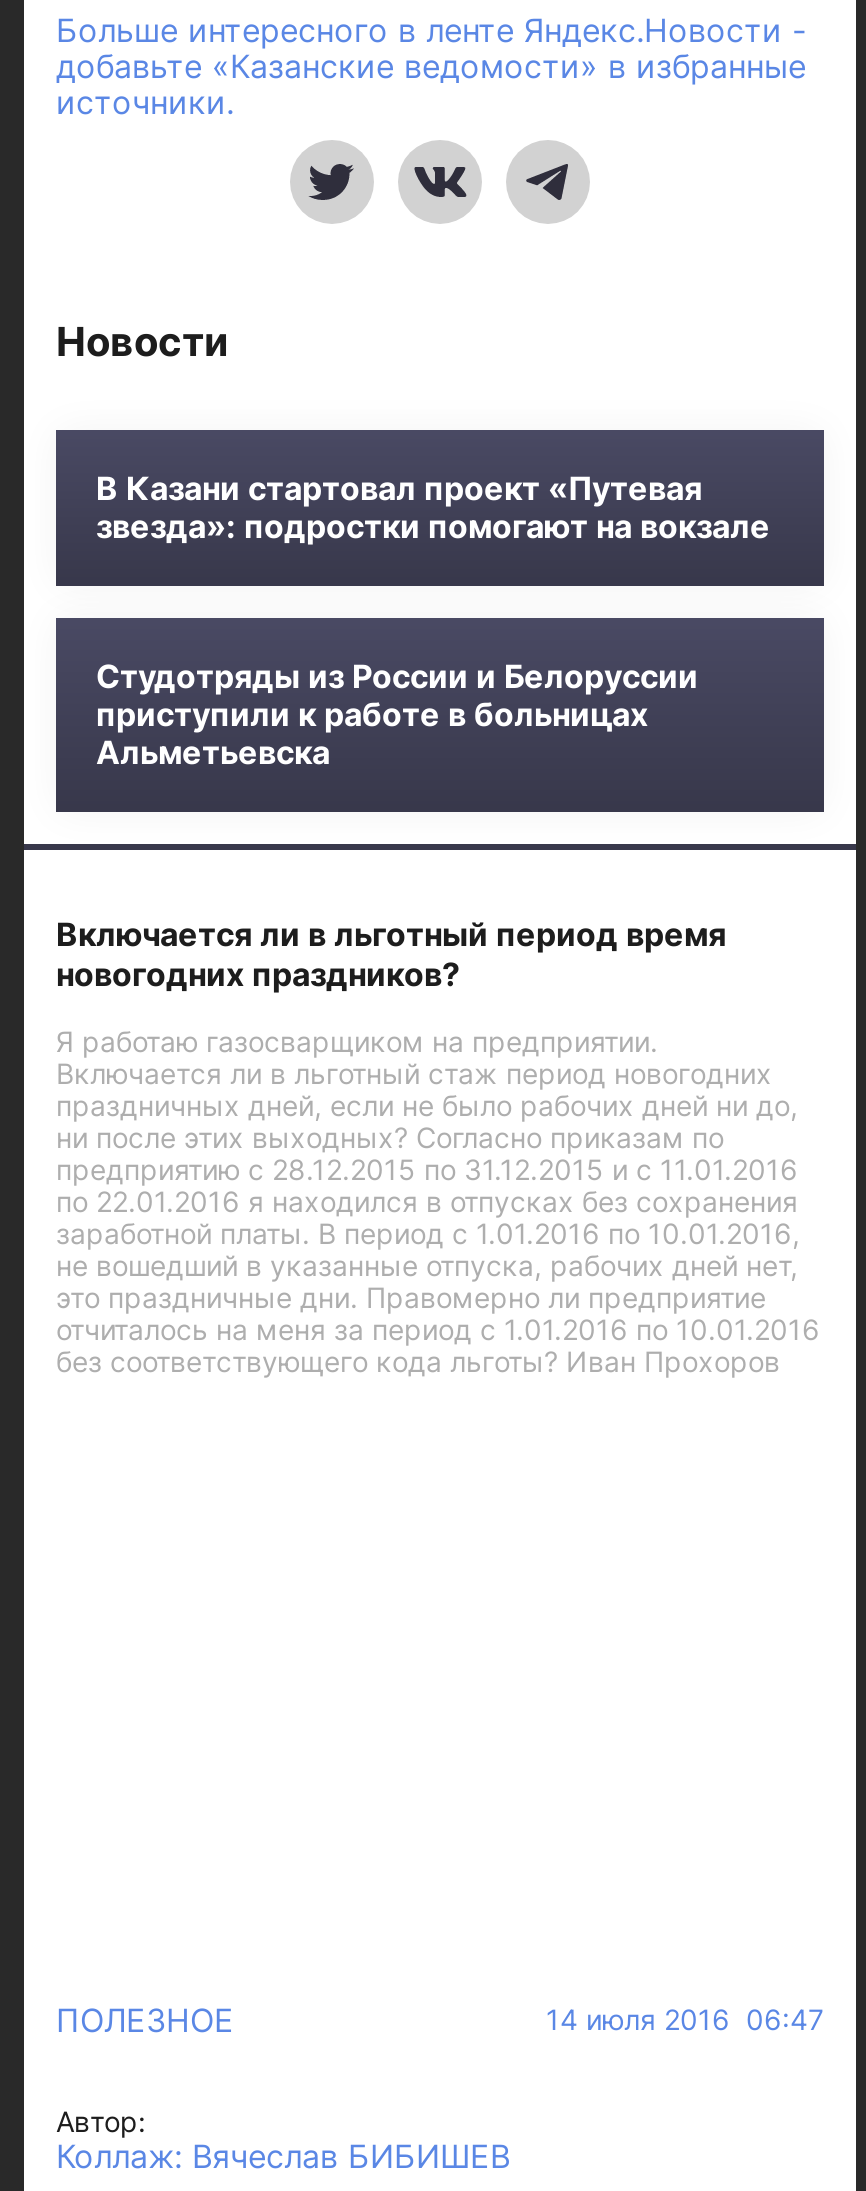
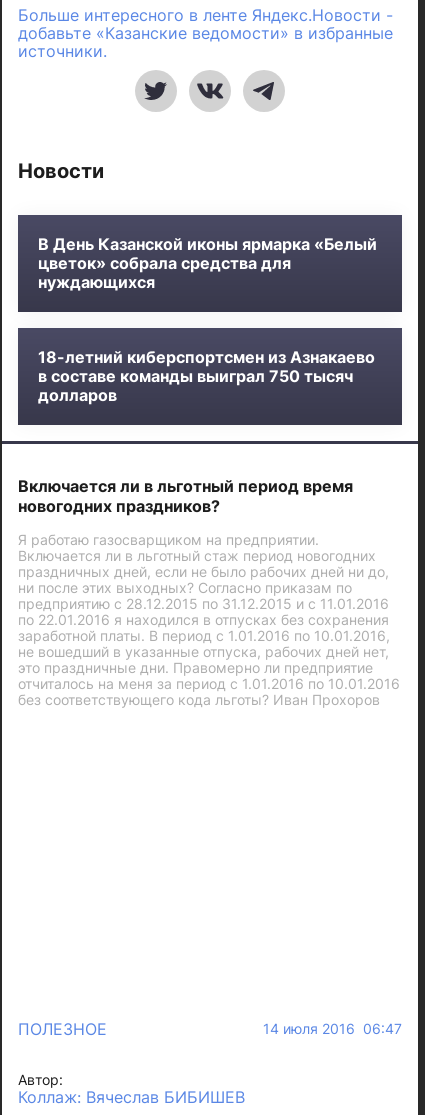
- В Казани стартовал проект «Путевая
- звезда»: подростки помогают на вокзале
+ В День Казанской иконы ярмарка «Белый
+ цветок» собрала средства для
+ нуждающихся

- Студотряды из России и Белоруссии
- приступили к работе в больницах
- Альметьевска
+ 18-летний киберспортсмен из Азнакаево
+ в составе команды выиграл 750 тысяч
+ долларов
